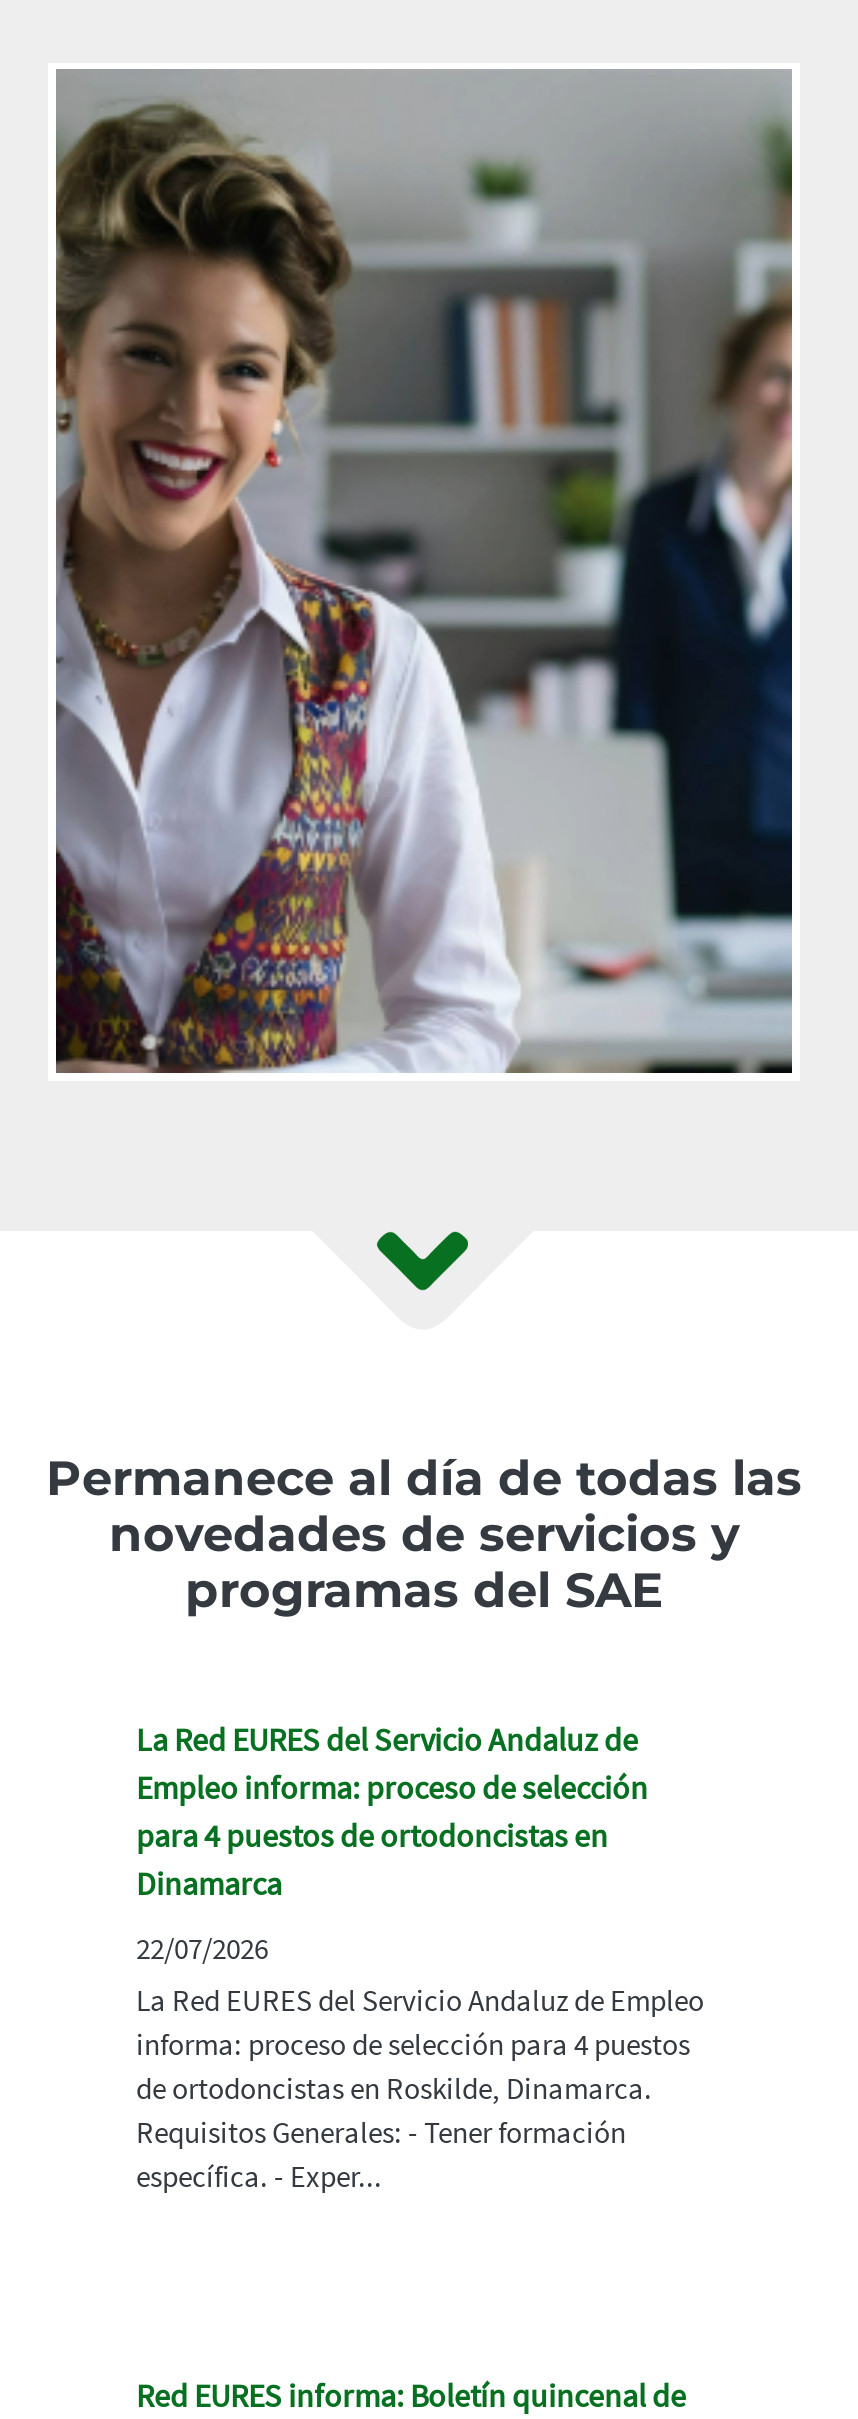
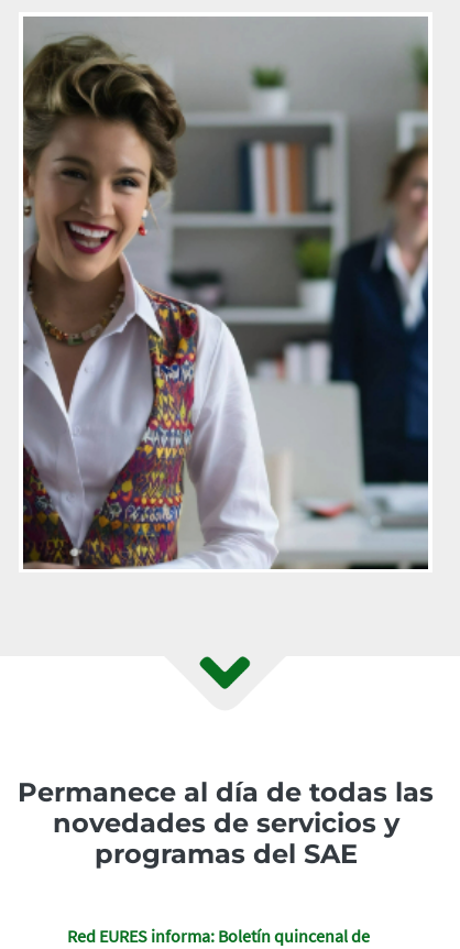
- La Red EURES del Servicio Andaluz de
- Empleo informa: proceso de selección
- para 4 puestos de ortodoncistas en
- Dinamarca
- 22/07/2026
- La Red EURES del Servicio Andaluz de Empleo
- informa: proceso de selección para 4 puestos
- de ortodoncistas en Roskilde, Dinamarca.
- Requisitos Generales: - Tener formación
- específica. - Exper...
